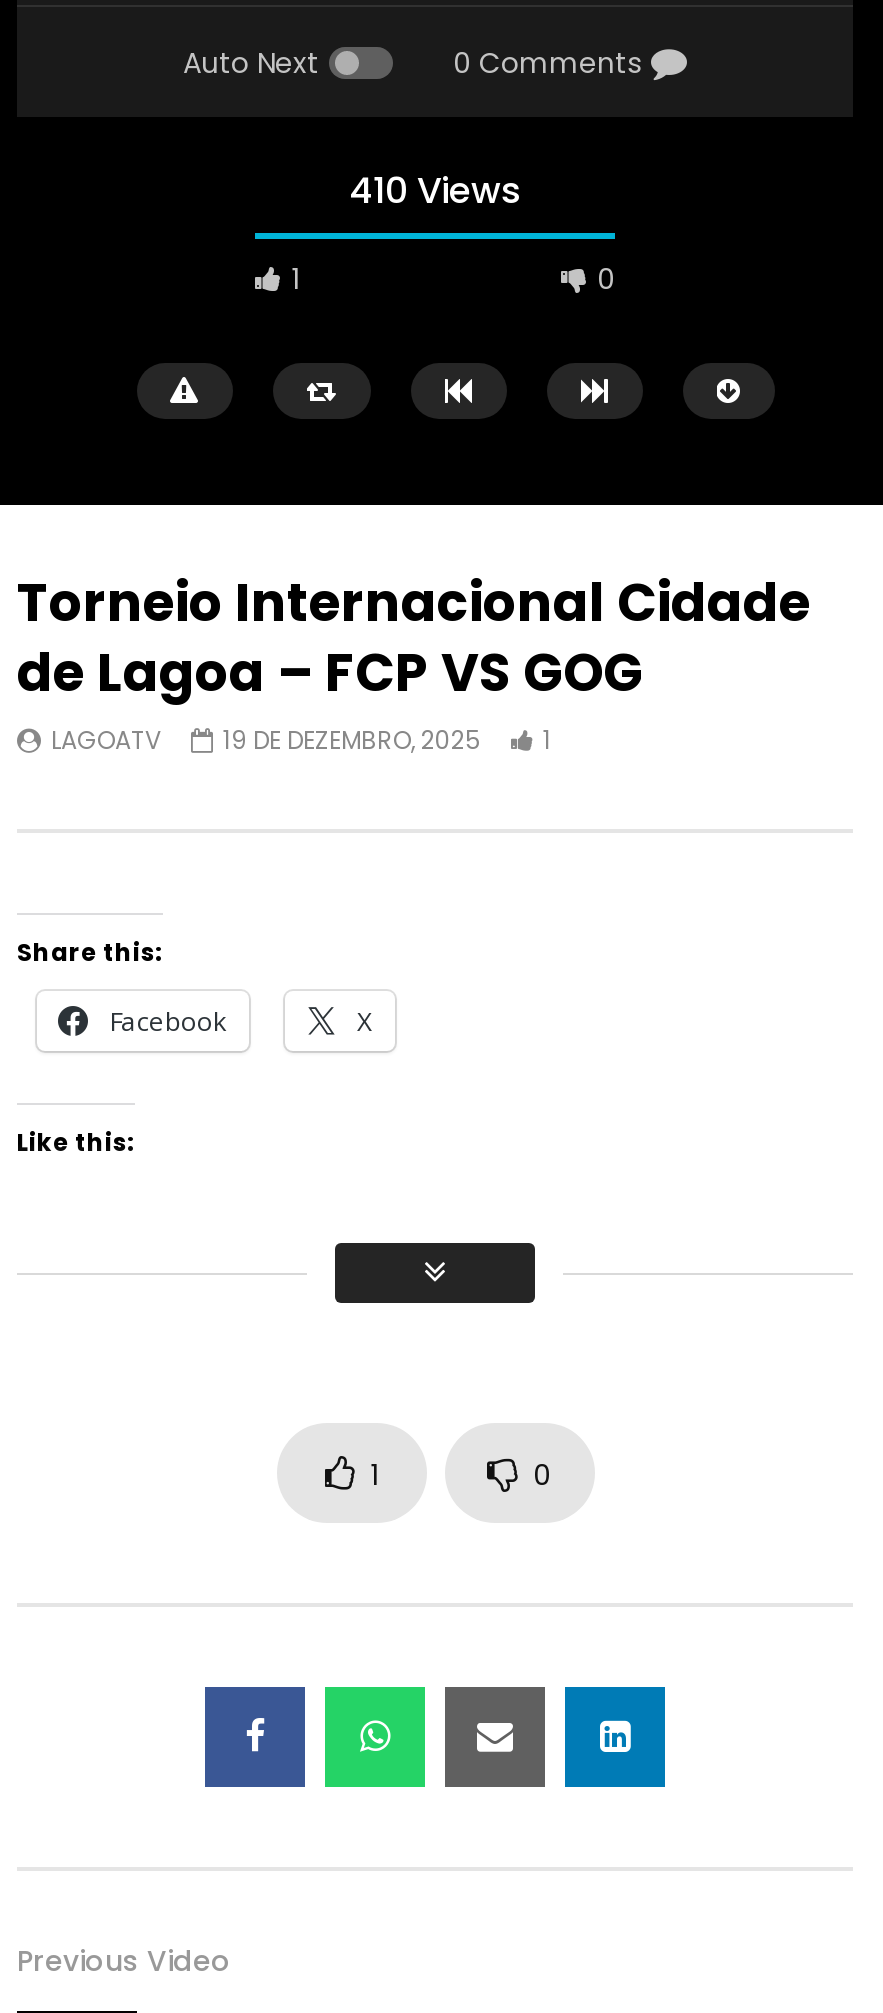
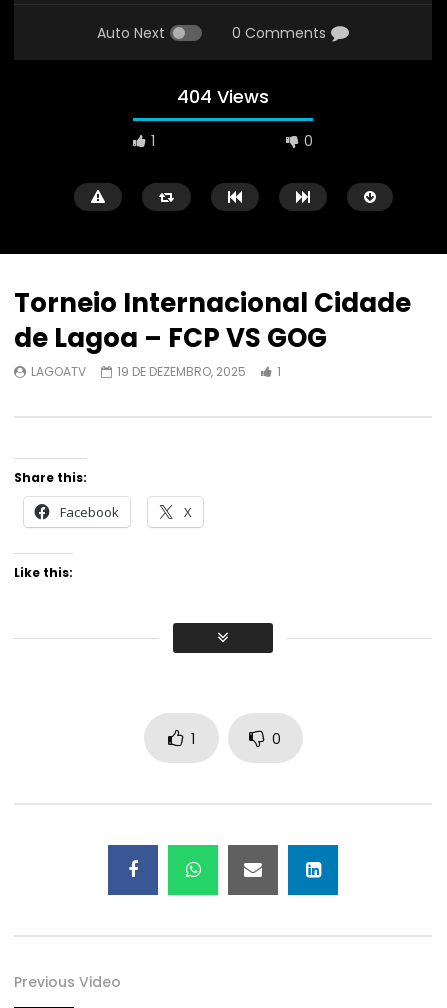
- 410 Views
+ 404 Views
